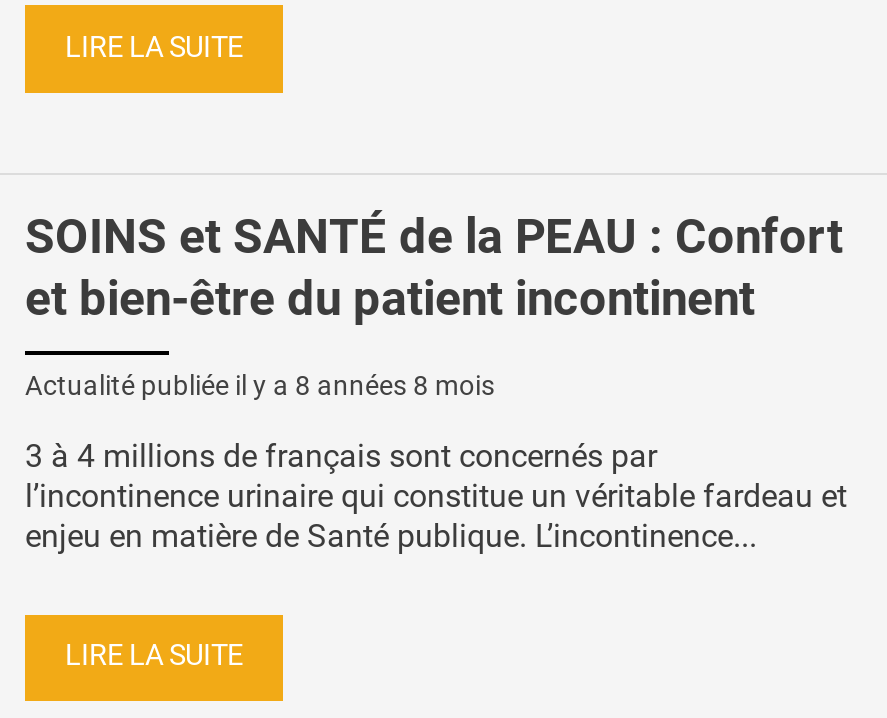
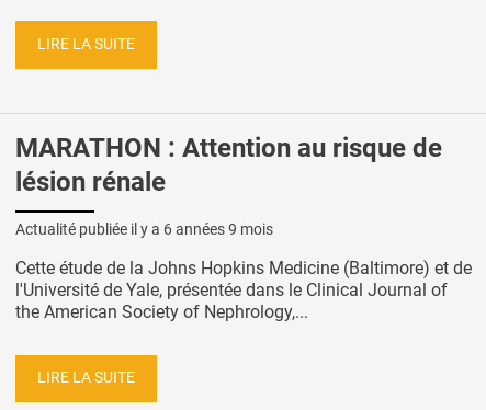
- SOINS et SANTÉ de la PEAU : Confort
- et bien-être du patient incontinent
+ MARATHON : Attention au risque de
+ lésion rénale

- Actualité publiée il y a 8 années 8 mois
+ Actualité publiée il y a 6 années 9 mois

- 3 à 4 millions de français sont concernés par
- l’incontinence urinaire qui constitue un véritable fardeau et
- enjeu en matière de Santé publique. L’incontinence...
+ Cette étude de la Johns Hopkins Medicine (Baltimore) et de
+ l'Université de Yale, présentée dans le Clinical Journal of
+ the American Society of Nephrology,...
